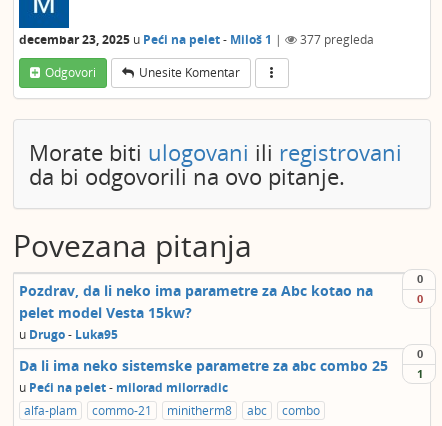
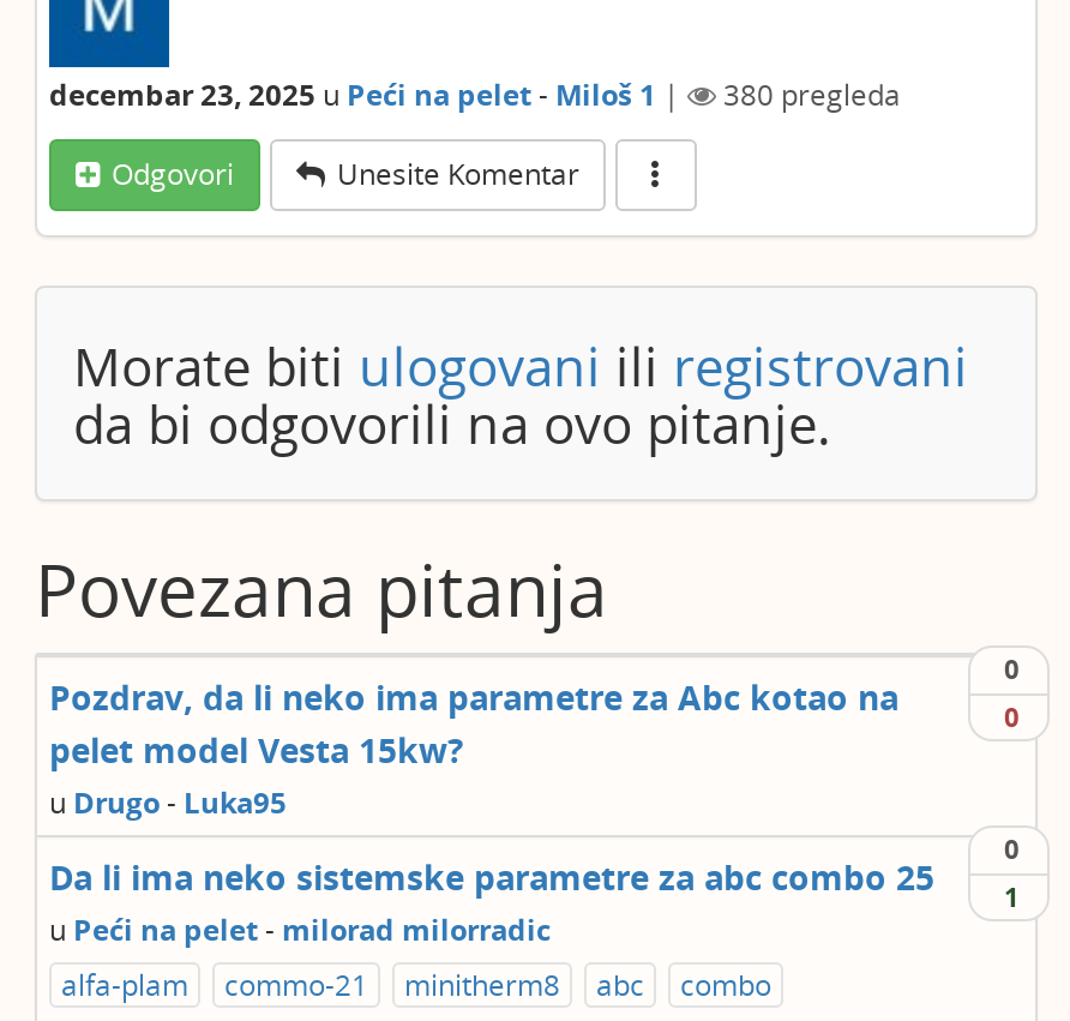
- 377 pregleda
+ 380 pregleda
